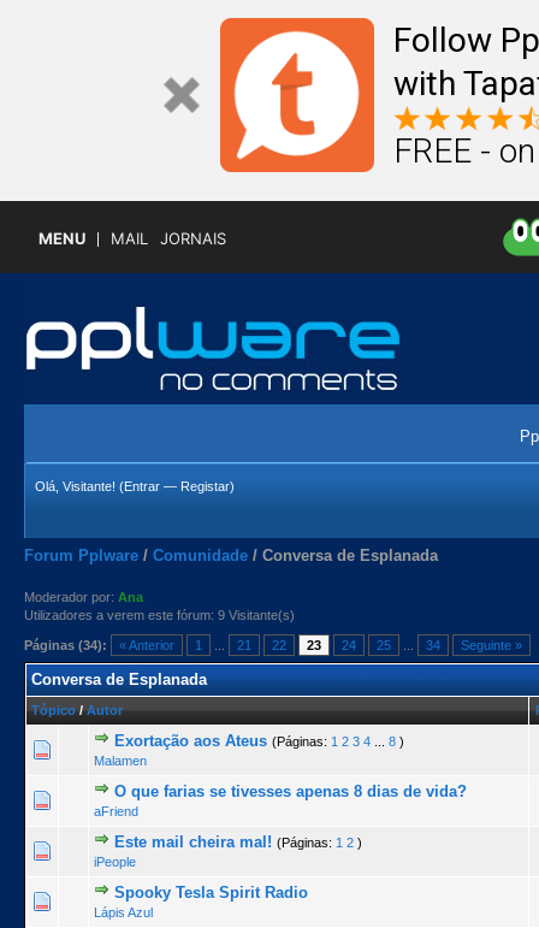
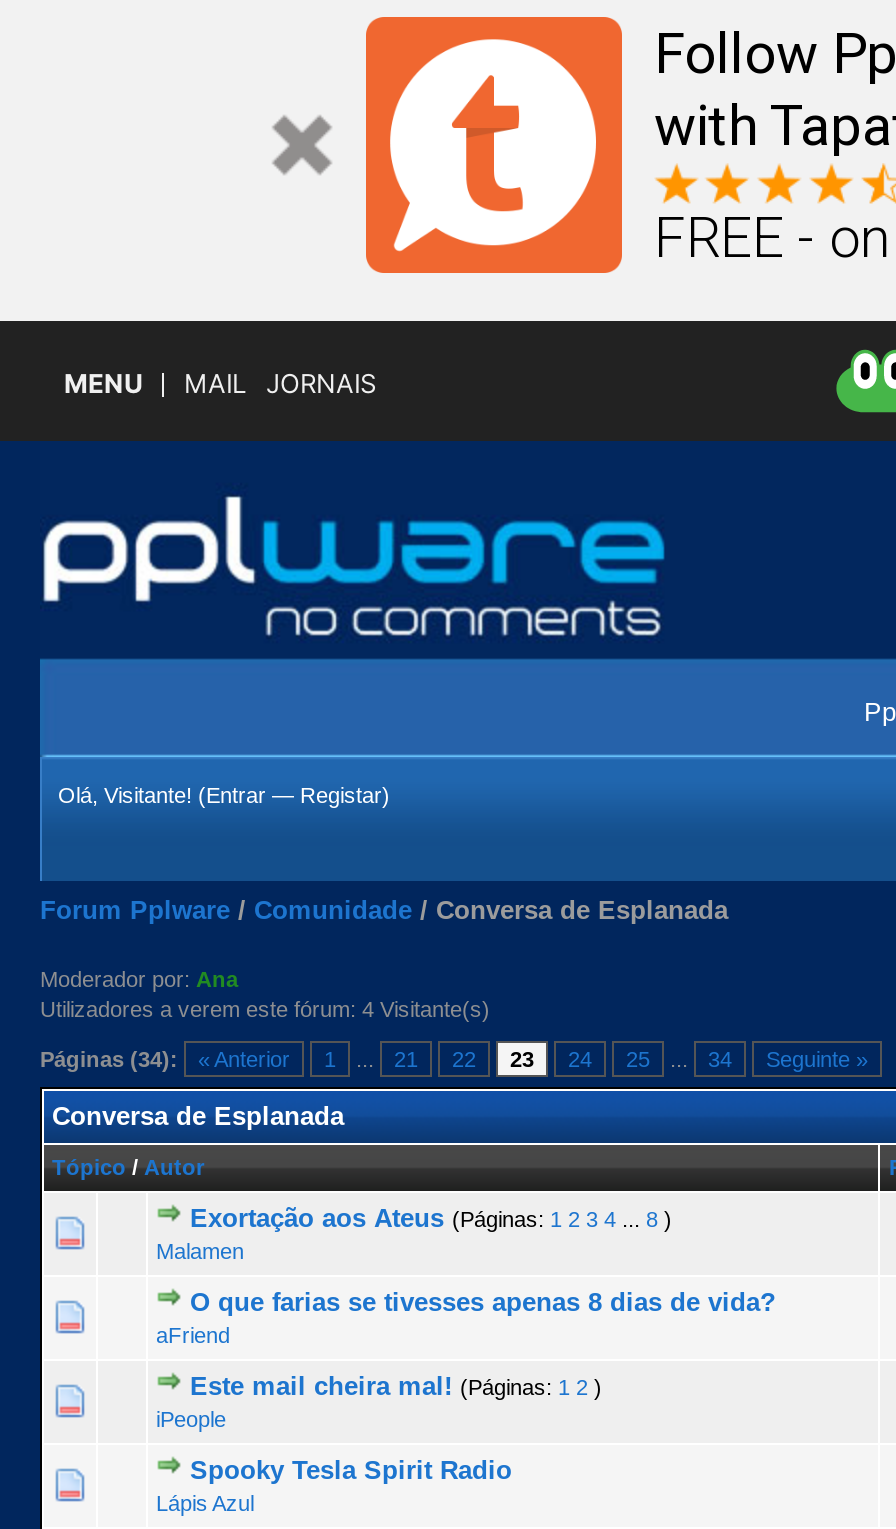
- Utilizadores a verem este fórum: 9 Visitante(s)
+ Utilizadores a verem este fórum: 4 Visitante(s)
